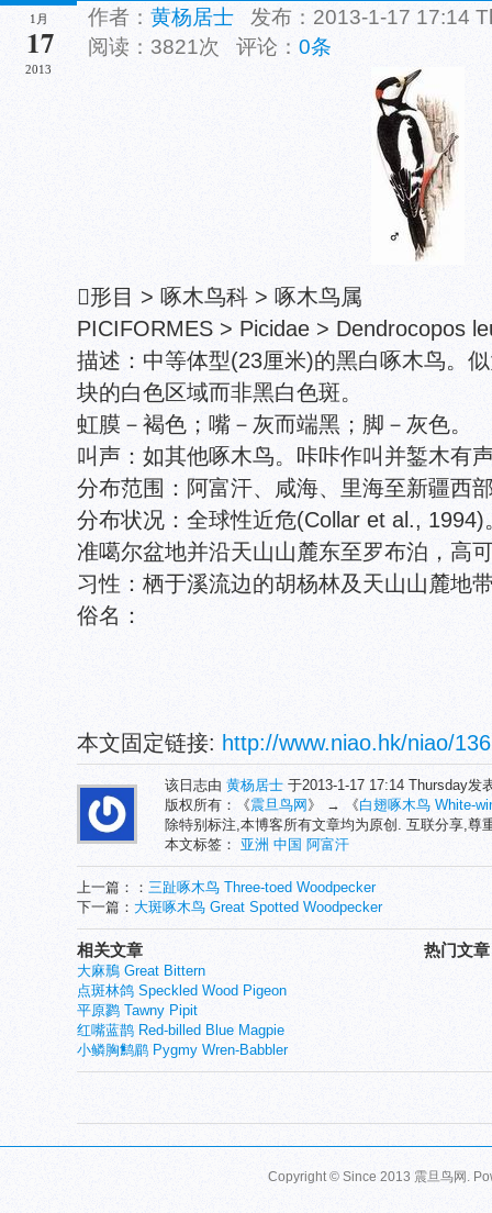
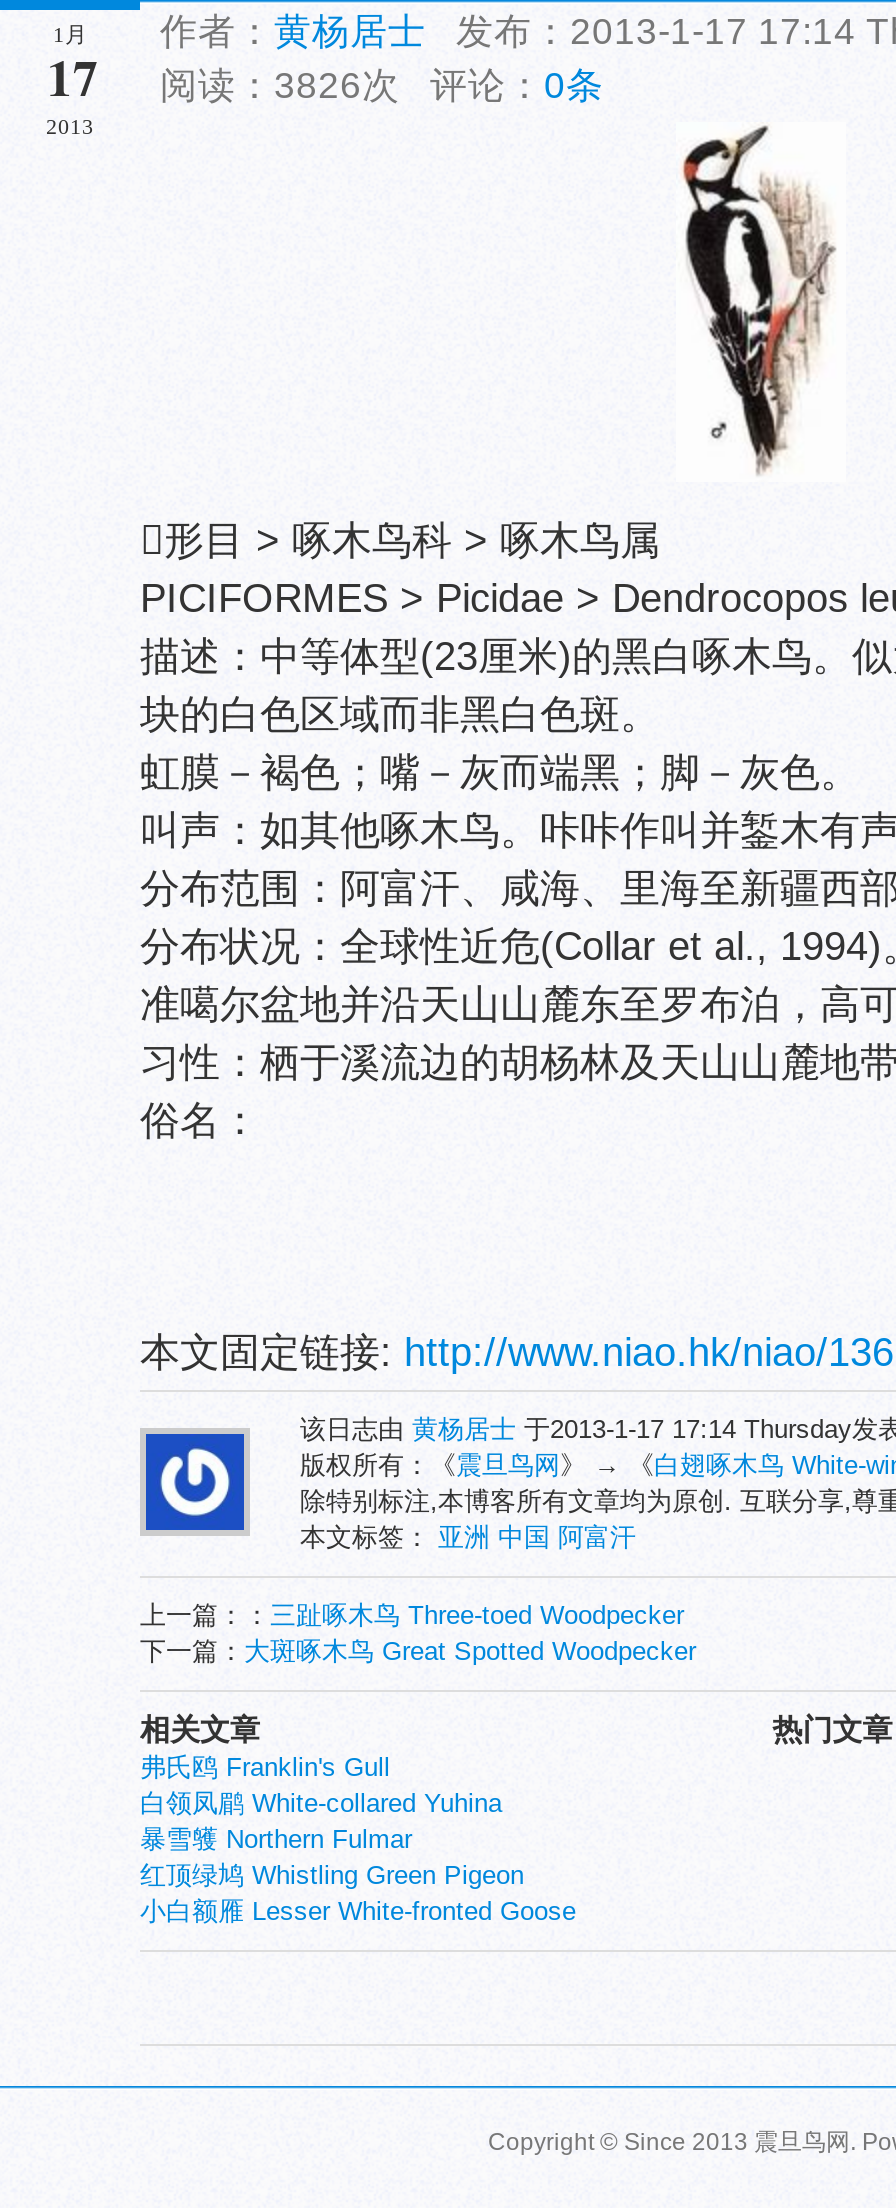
- 阅读：3821次 评论：0条
+ 阅读：3826次 评论：0条

- 大麻鳽 Great Bittern
- 点斑林鸽 Speckled Wood Pigeon
- 平原鹨 Tawny Pipit
- 红嘴蓝鹊 Red-billed Blue Magpie
- 小鳞胸鹪鹛 Pygmy Wren-Babbler
+ 弗氏鸥 Franklin's Gull
+ 白领凤鹛 White-collared Yuhina
+ 暴雪鹱 Northern Fulmar
+ 红顶绿鸠 Whistling Green Pigeon
+ 小白额雁 Lesser White-fronted Goose
